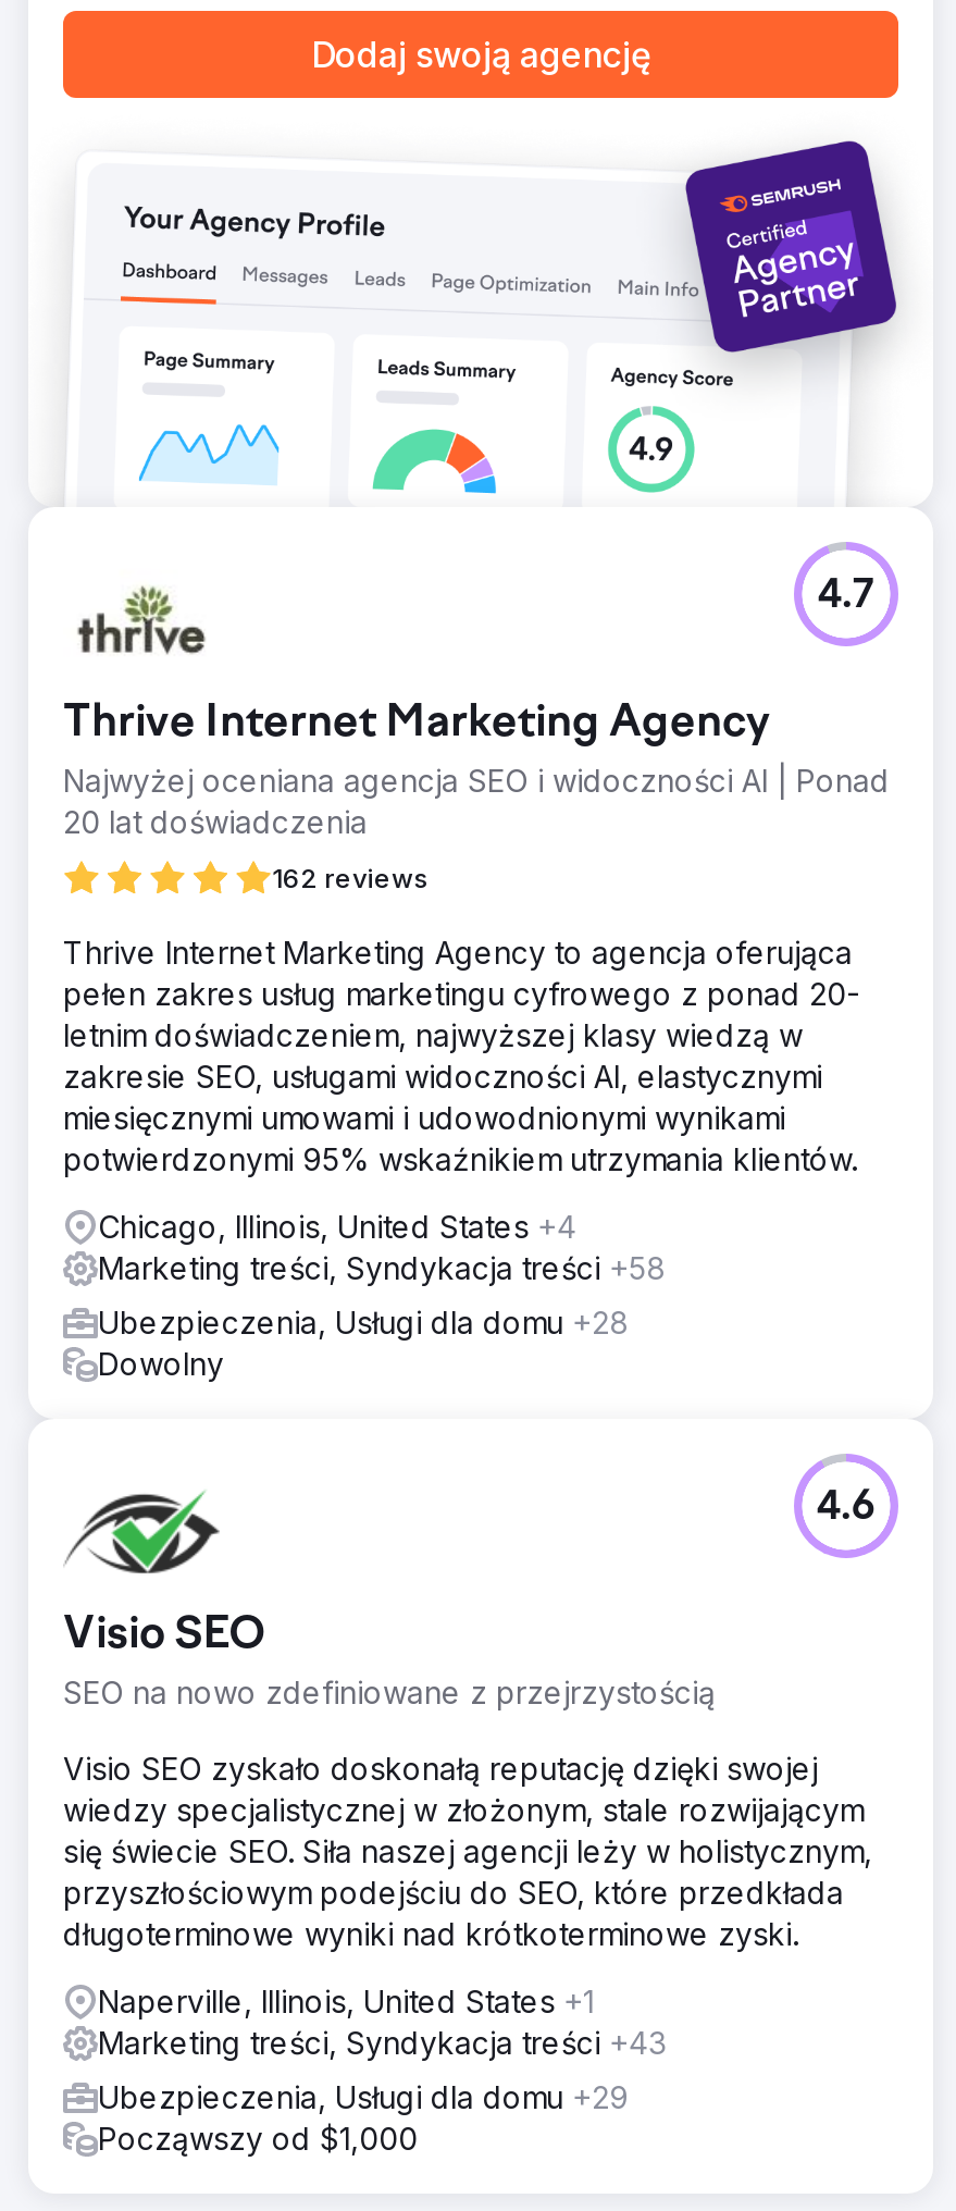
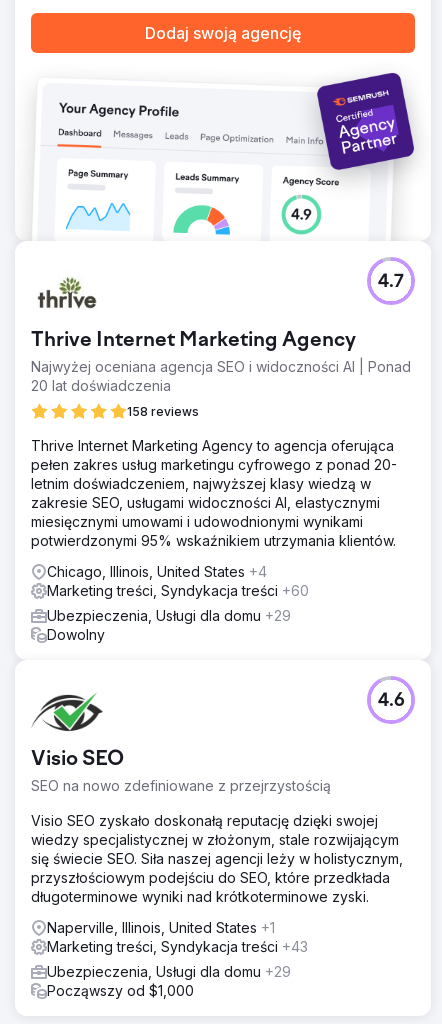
- 162 reviews
+ 158 reviews

- Marketing treści, Syndykacja treści +58
+ Marketing treści, Syndykacja treści +60

- Ubezpieczenia, Usługi dla domu +28
+ Ubezpieczenia, Usługi dla domu +29
